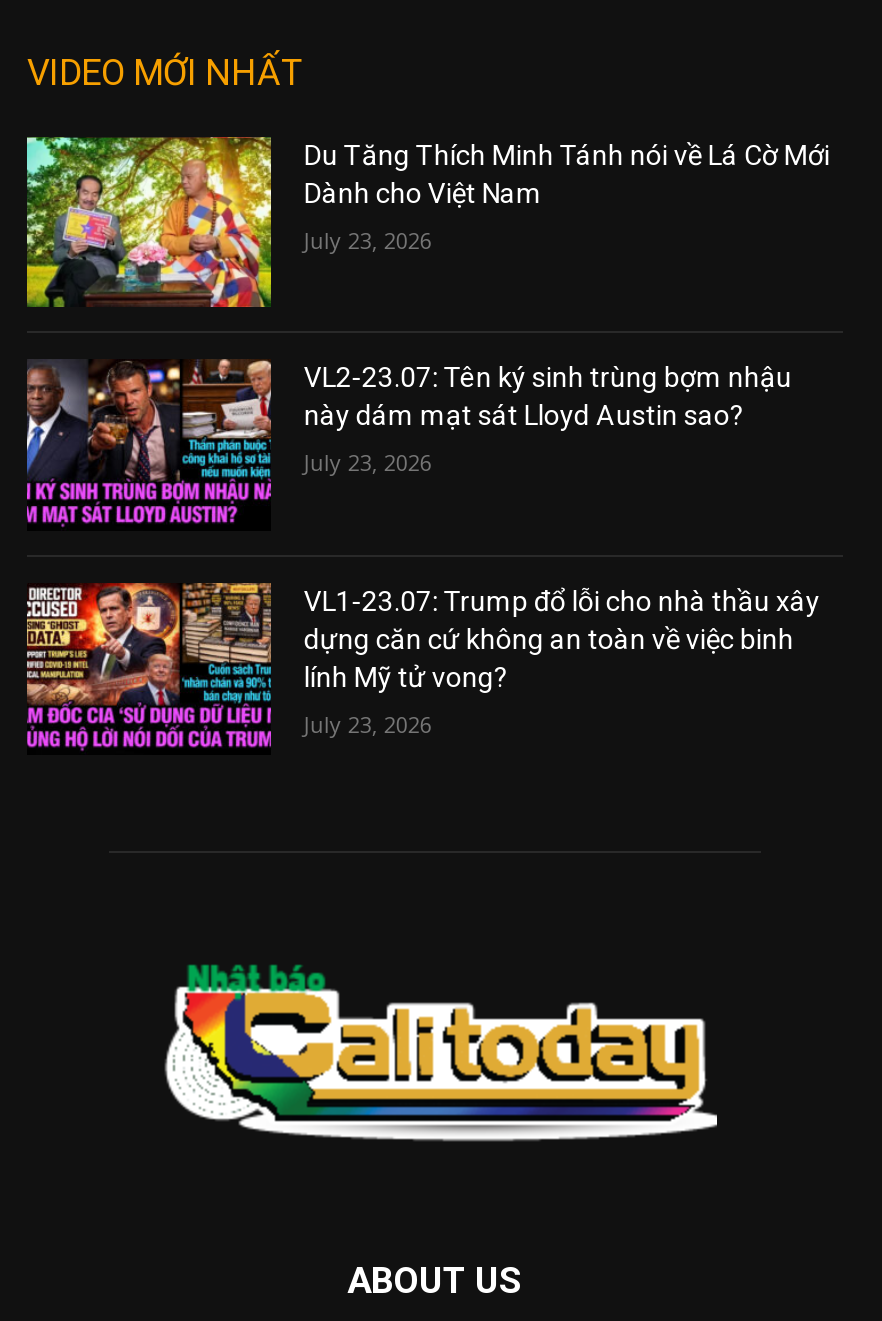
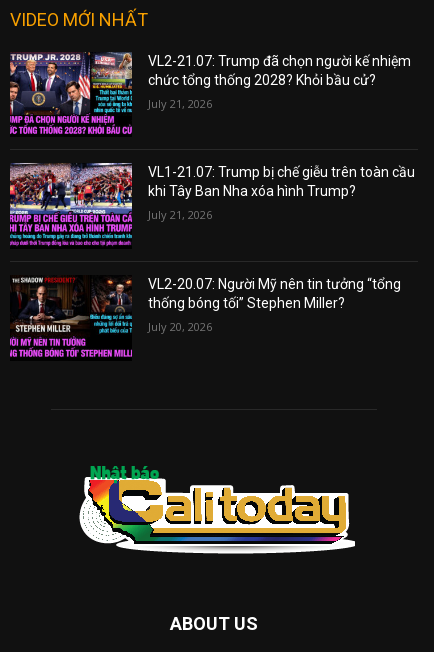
- [image]
- Du Tăng Thích Minh Tánh nói về Lá Cờ Mới
- Dành cho Việt Nam
+ [image]
+ VL2-21.07: Trump đã chọn người kế nhiệm
+ chức tổng thống 2028? Khỏi bầu cử?

- July 23, 2026
+ July 21, 2026

- [image]
- VL2-23.07: Tên ký sinh trùng bợm nhậu
- này dám mạt sát Lloyd Austin sao?
+ [image]
+ VL1-21.07: Trump bị chế giễu trên toàn cầu
+ khi Tây Ban Nha xóa hình Trump?

- July 23, 2026
+ July 21, 2026

- [image]
- VL1-23.07: Trump đổ lỗi cho nhà thầu xây
- dựng căn cứ không an toàn về việc binh
- lính Mỹ tử vong?
+ [image]
+ VL2-20.07: Người Mỹ nên tin tưởng “tổng
+ thống bóng tối” Stephen Miller?

- July 23, 2026
+ July 20, 2026
